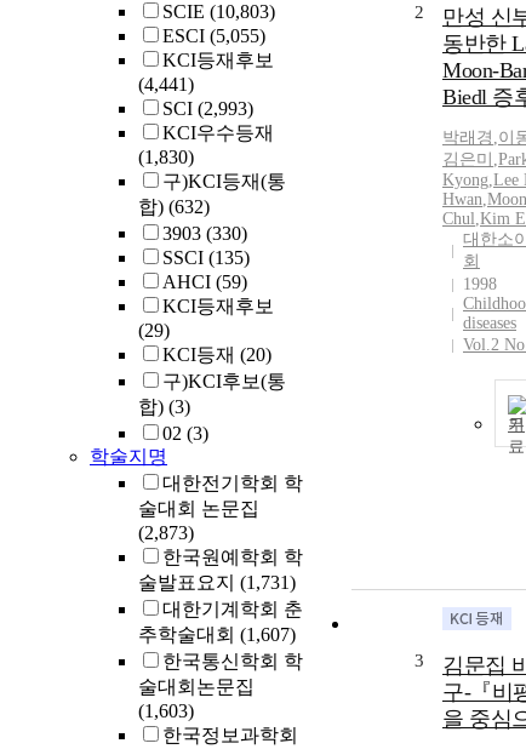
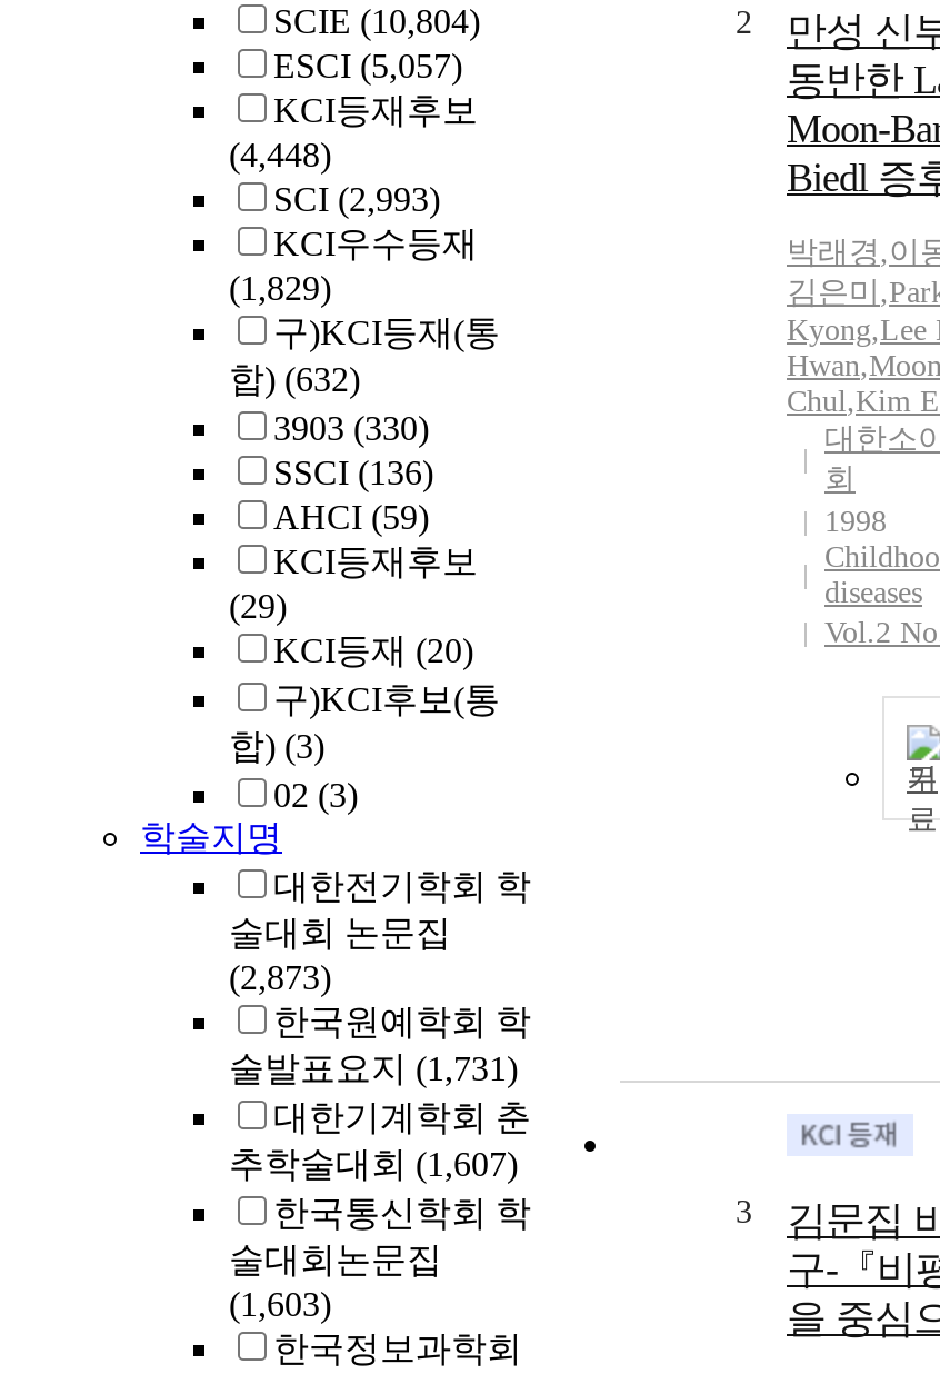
- SCIE (10,803)
+ SCIE (10,804)

- ESCI (5,055)
+ ESCI (5,057)

- (4,441)
+ (4,448)

- (1,830)
+ (1,829)

- SSCI (135)
+ SSCI (136)
